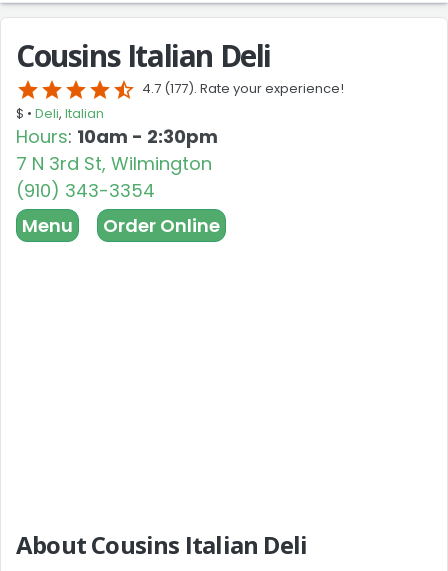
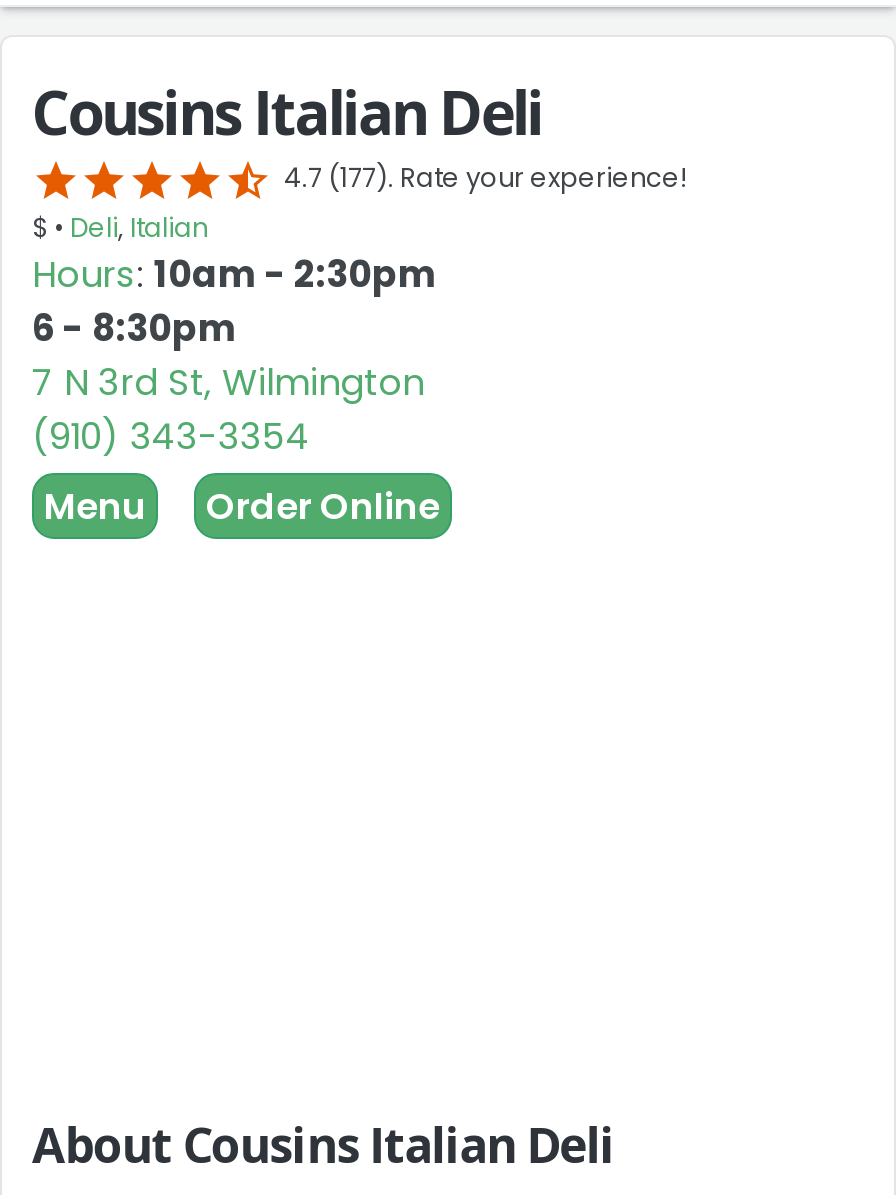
+ 6 - 8:30pm
